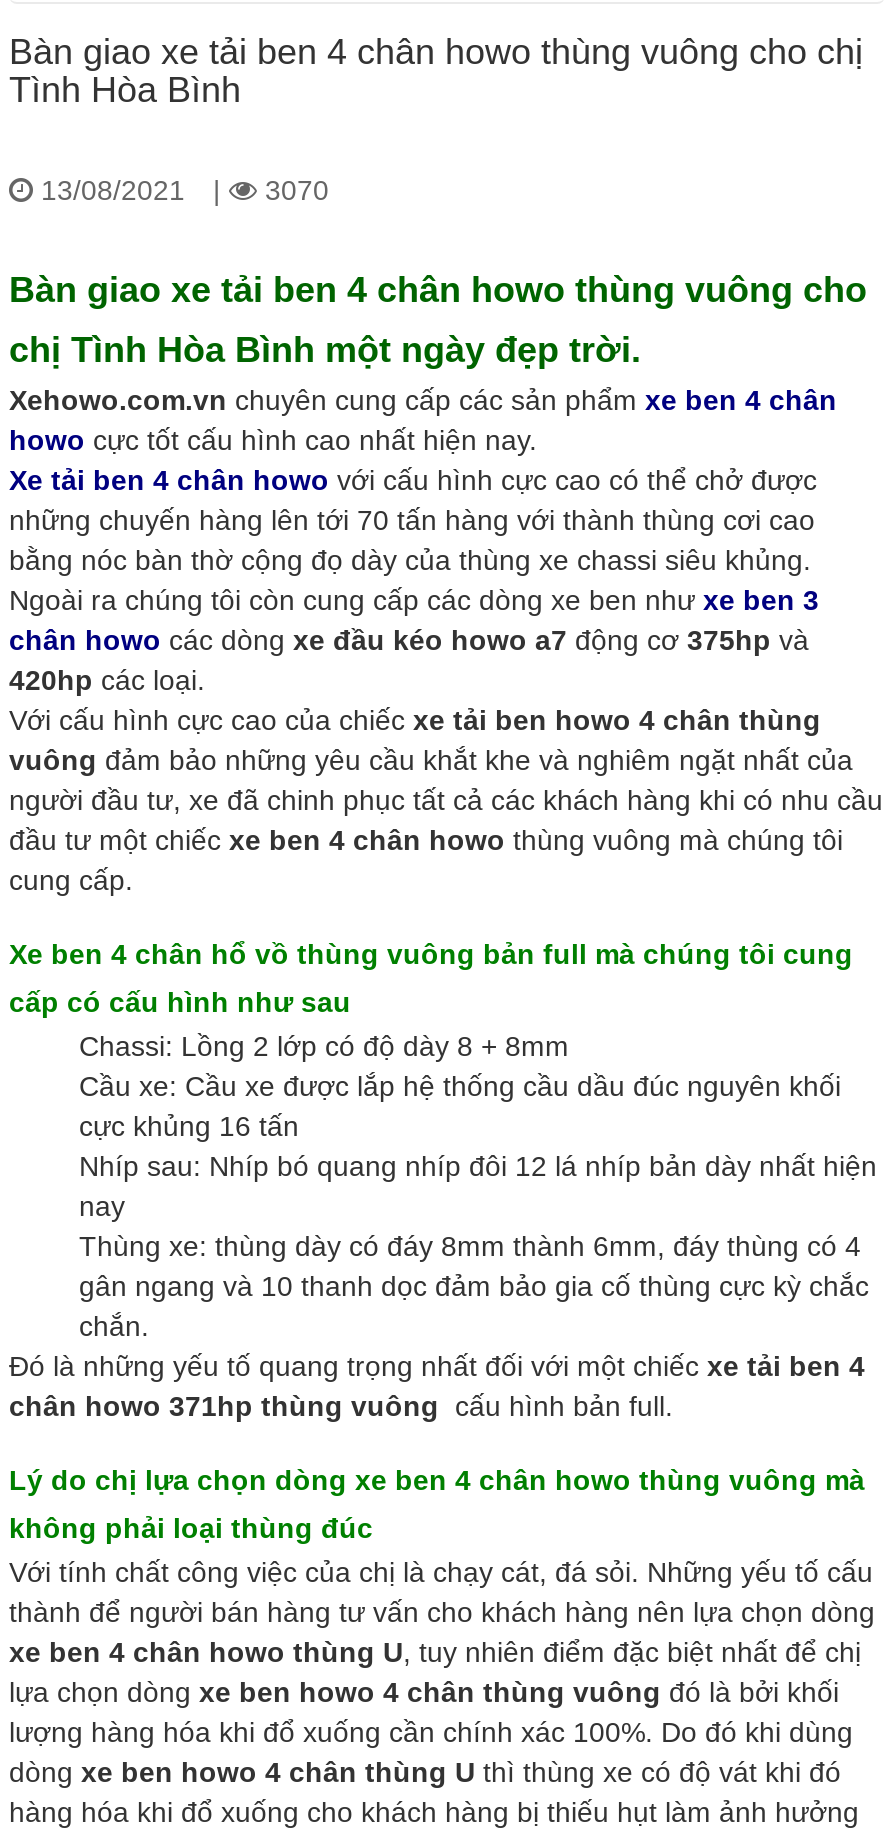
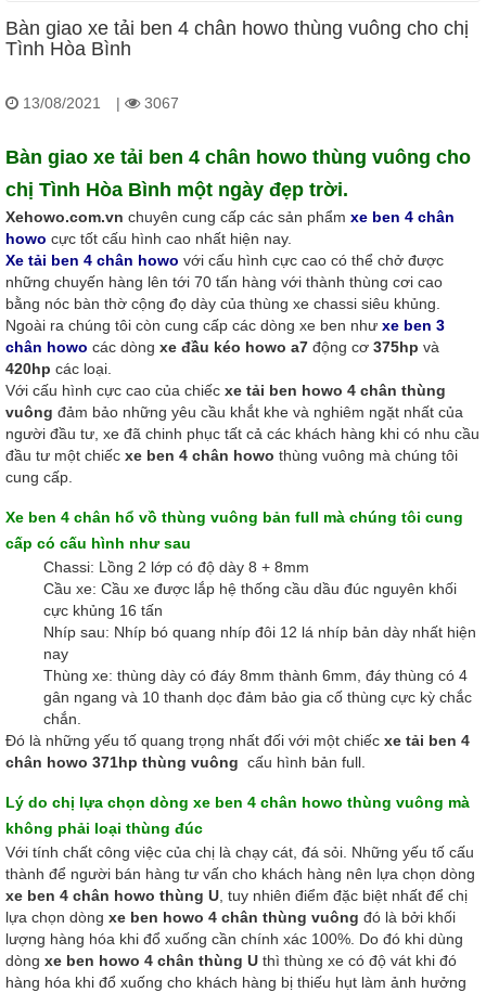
- 3070
+ 3067
